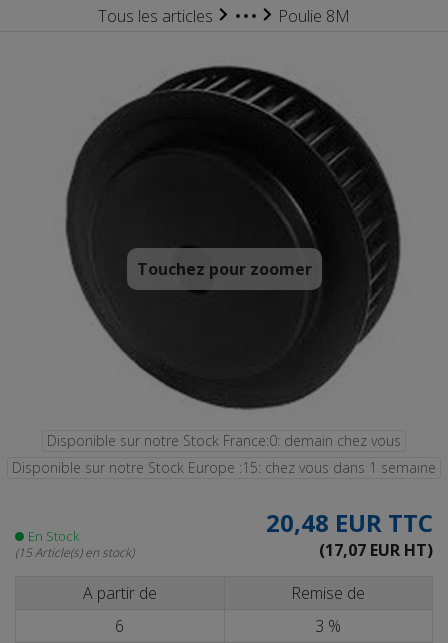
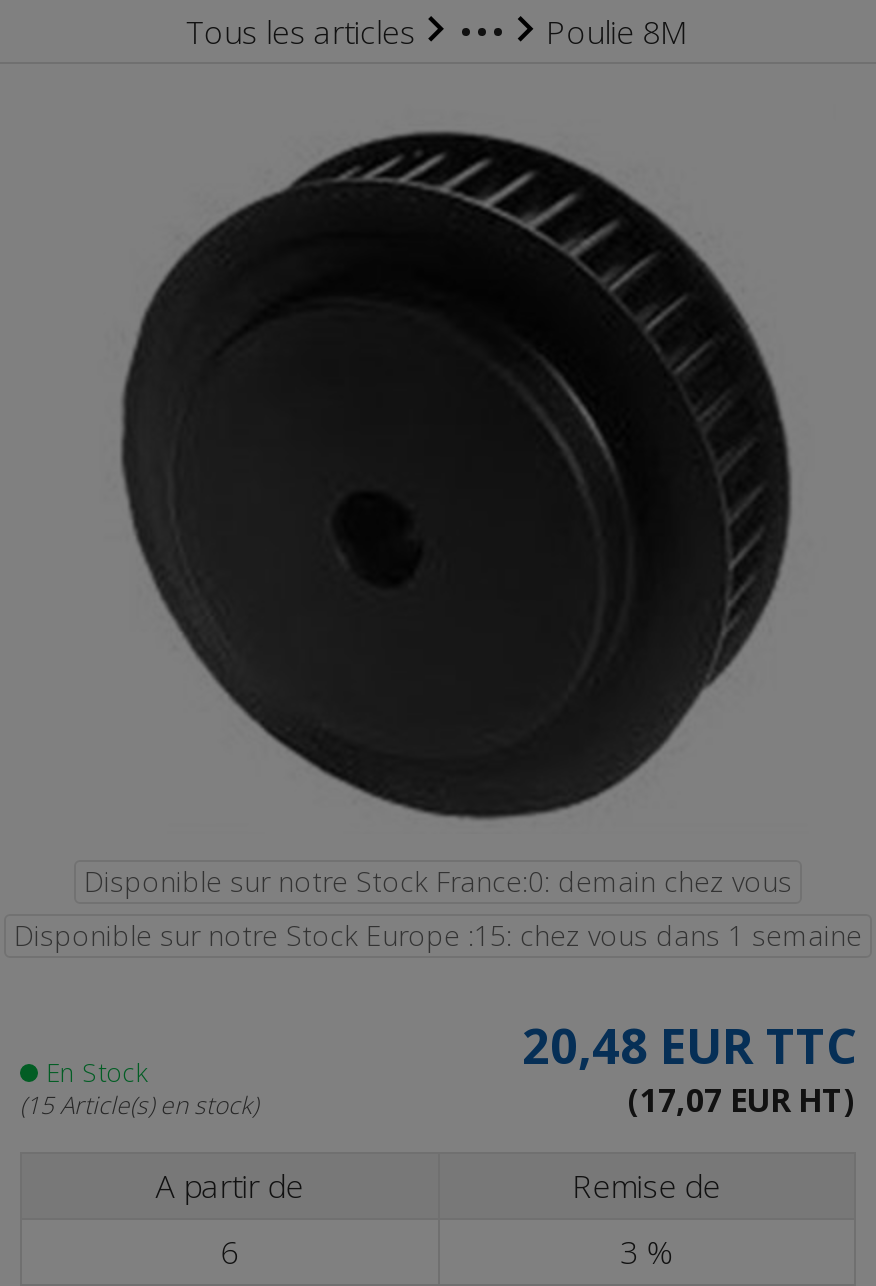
- Touchez pour zoomer
